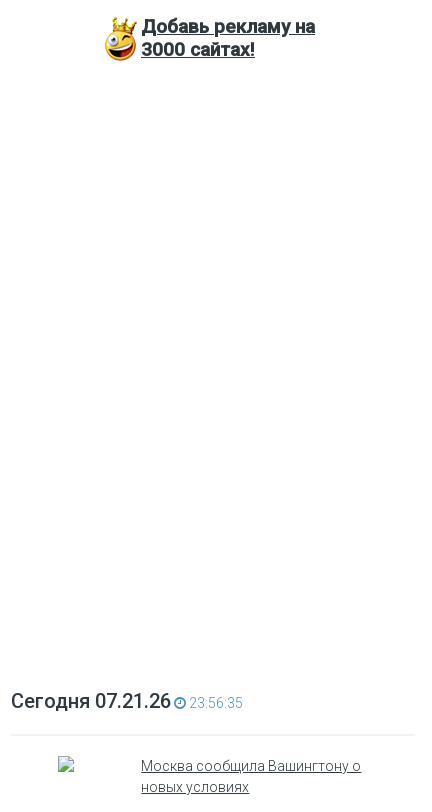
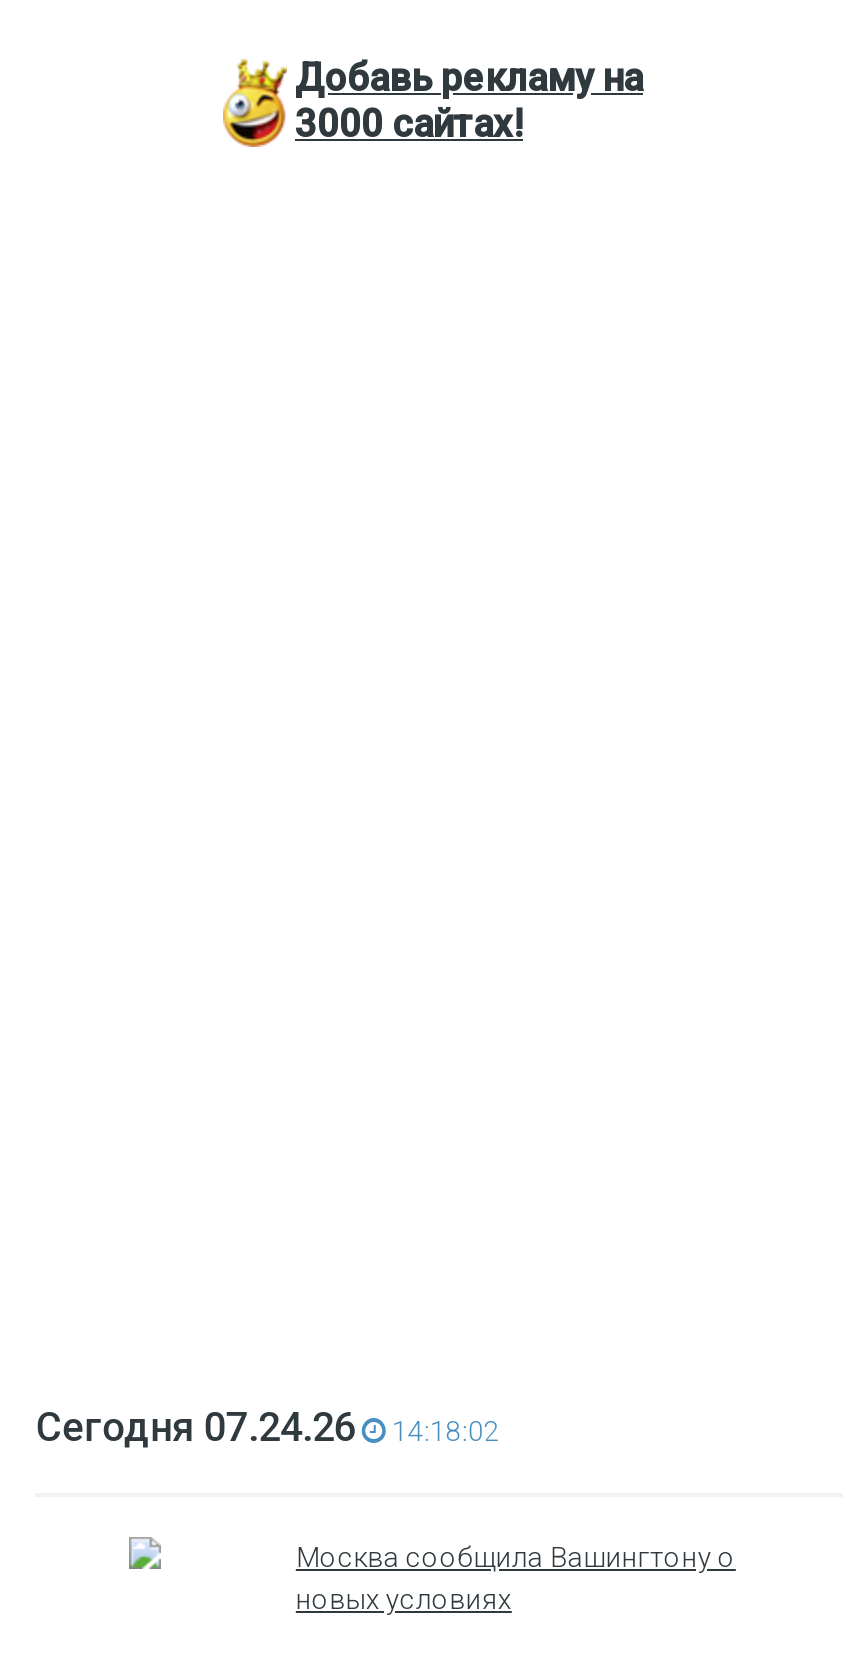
- Сегодня 07.21.26
+ Сегодня 07.24.26

- 23:56:35
+ 14:18:02
